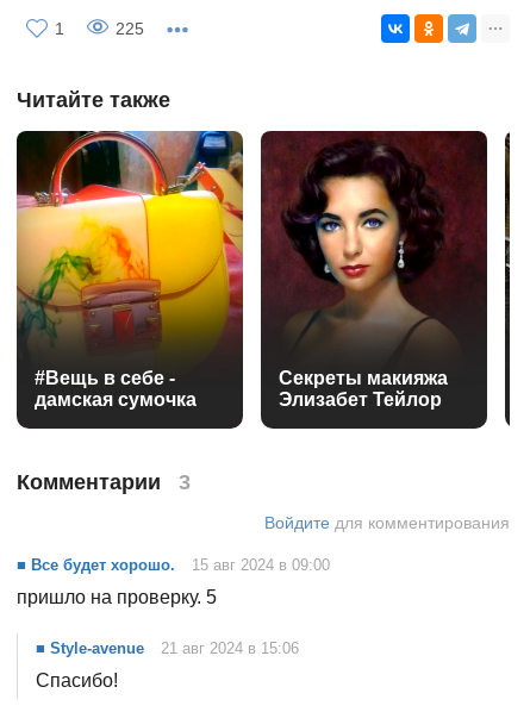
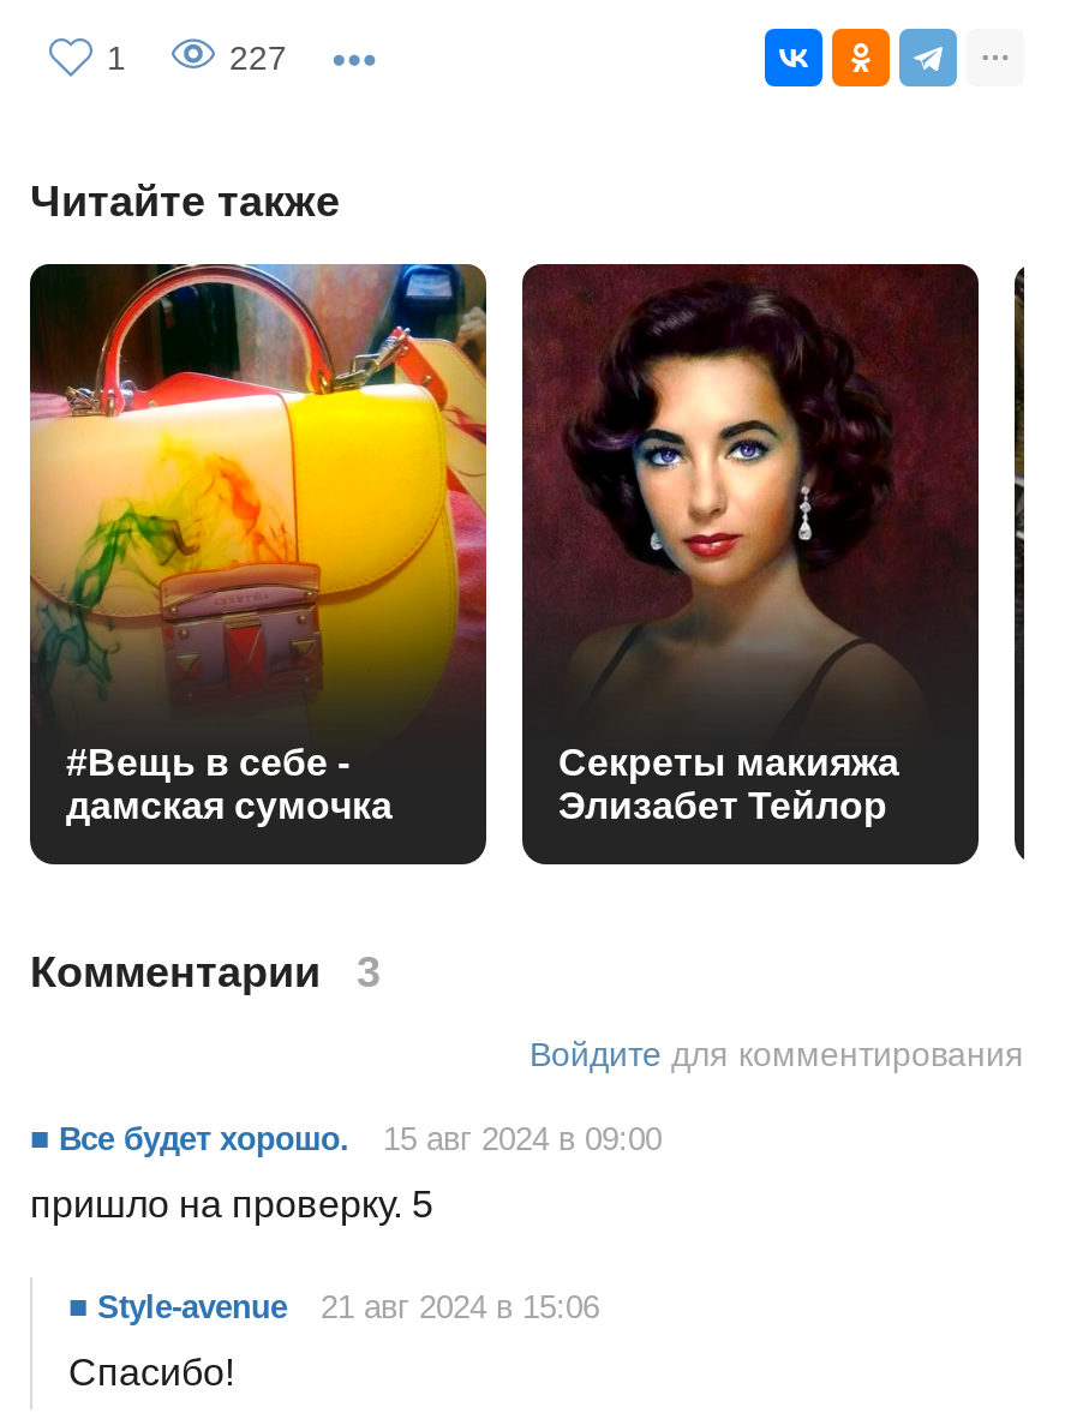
- 225
+ 227
